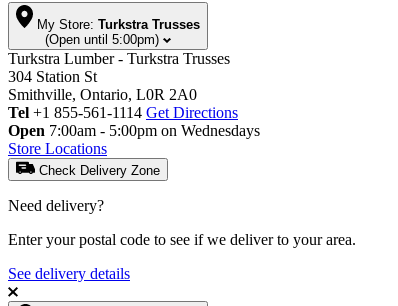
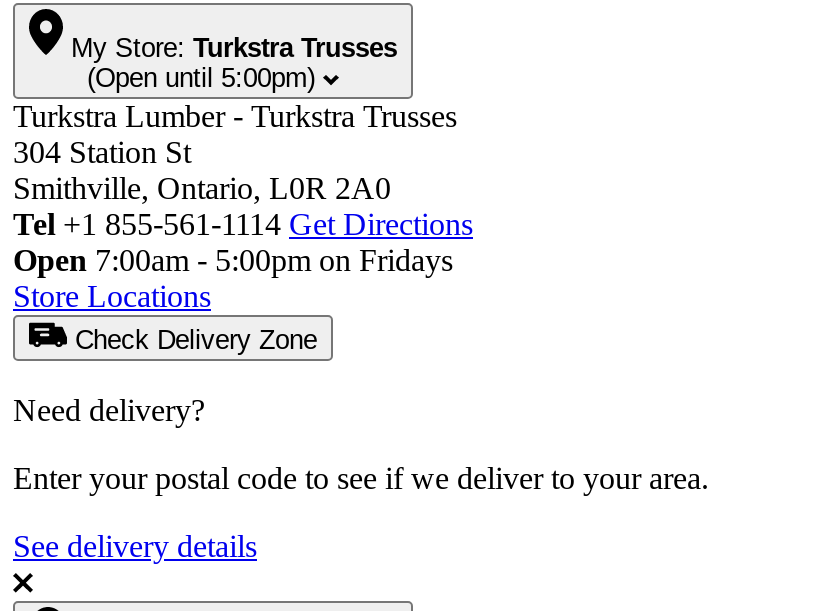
- Open 7:00am - 5:00pm on Wednesdays
+ Open 7:00am - 5:00pm on Fridays
